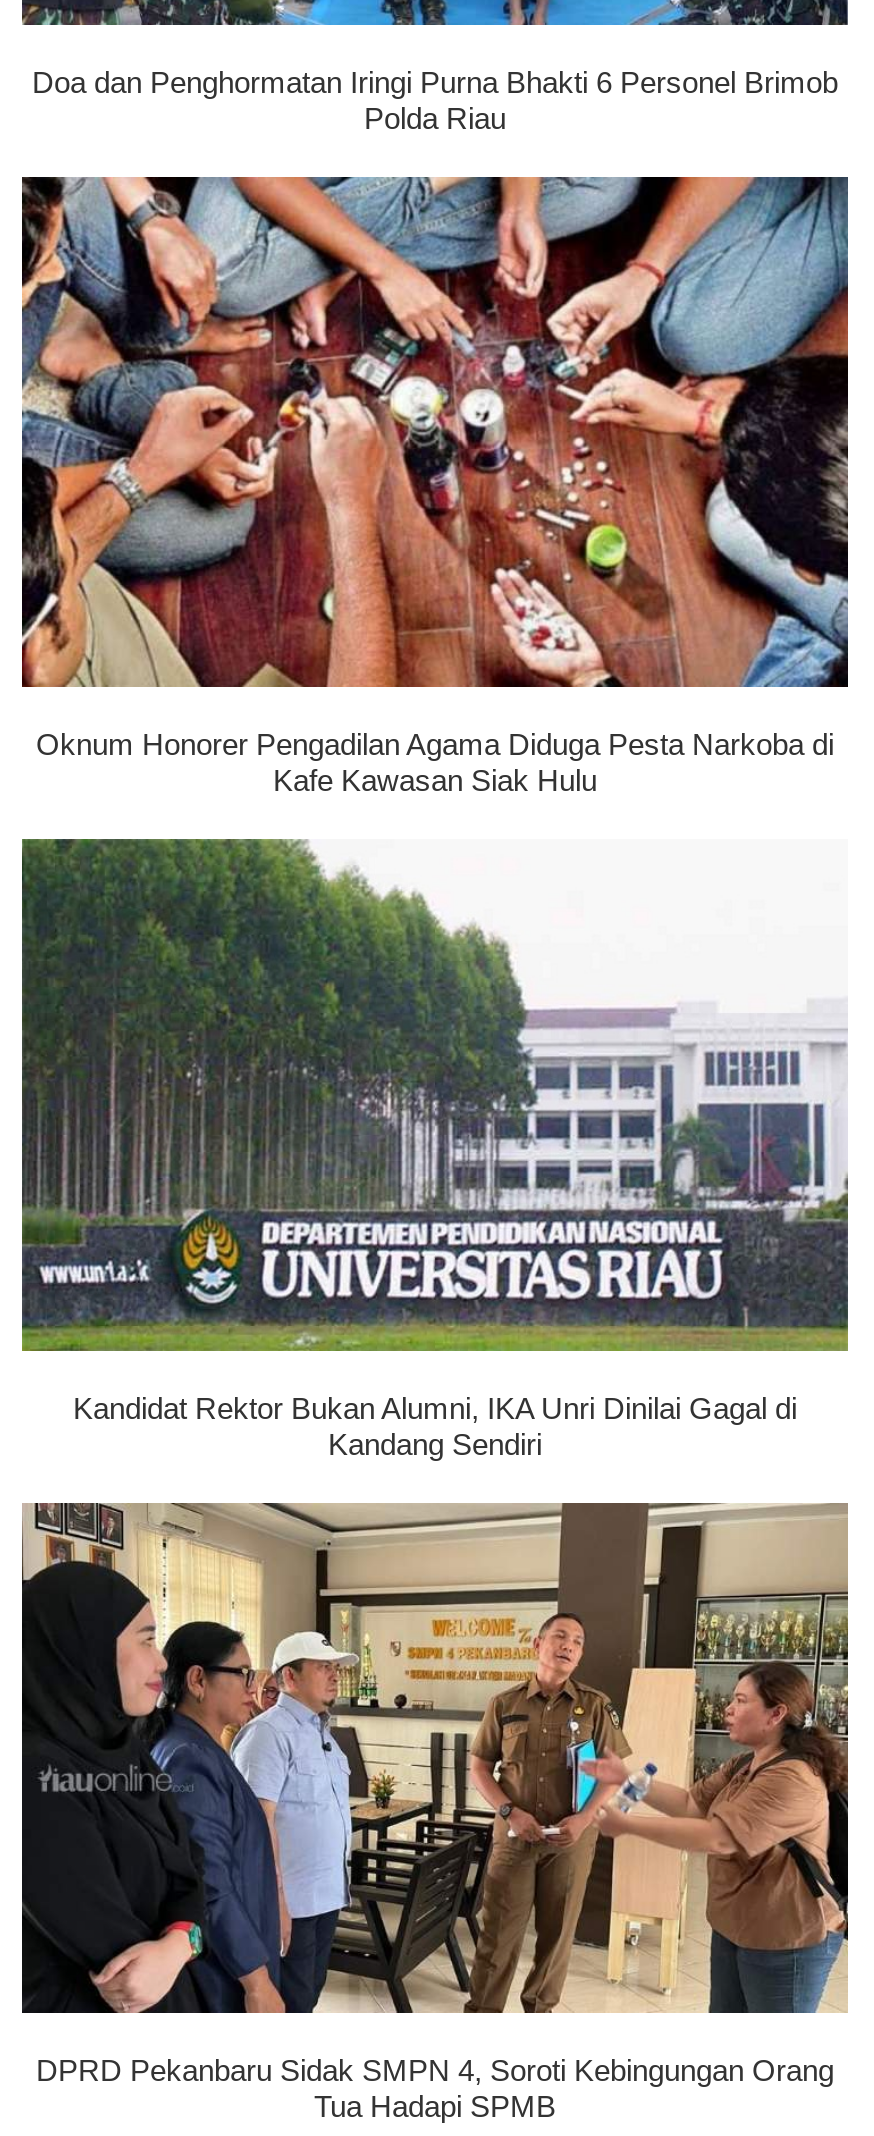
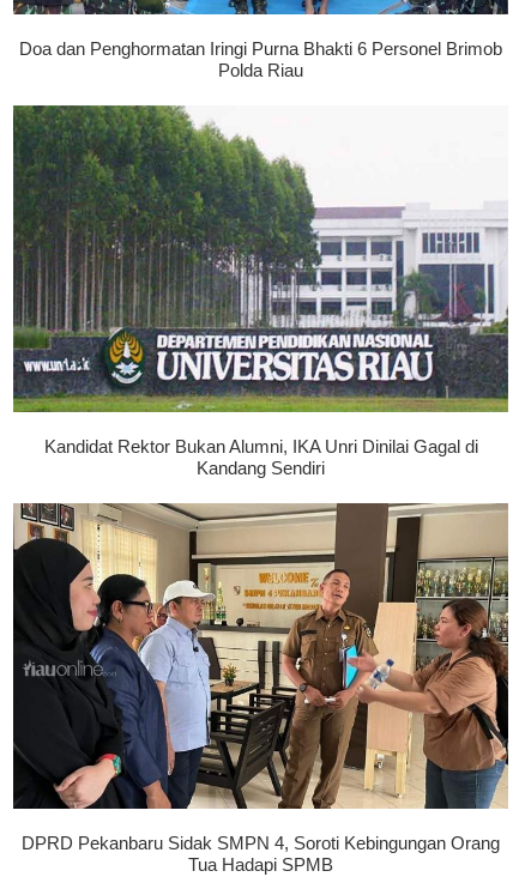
- [image]
- Oknum Honorer Pengadilan Agama Diduga Pesta Narkoba di
- Kafe Kawasan Siak Hulu
